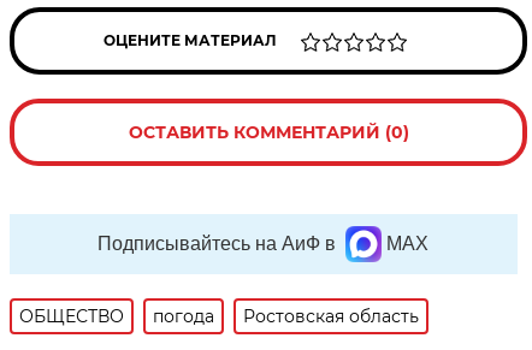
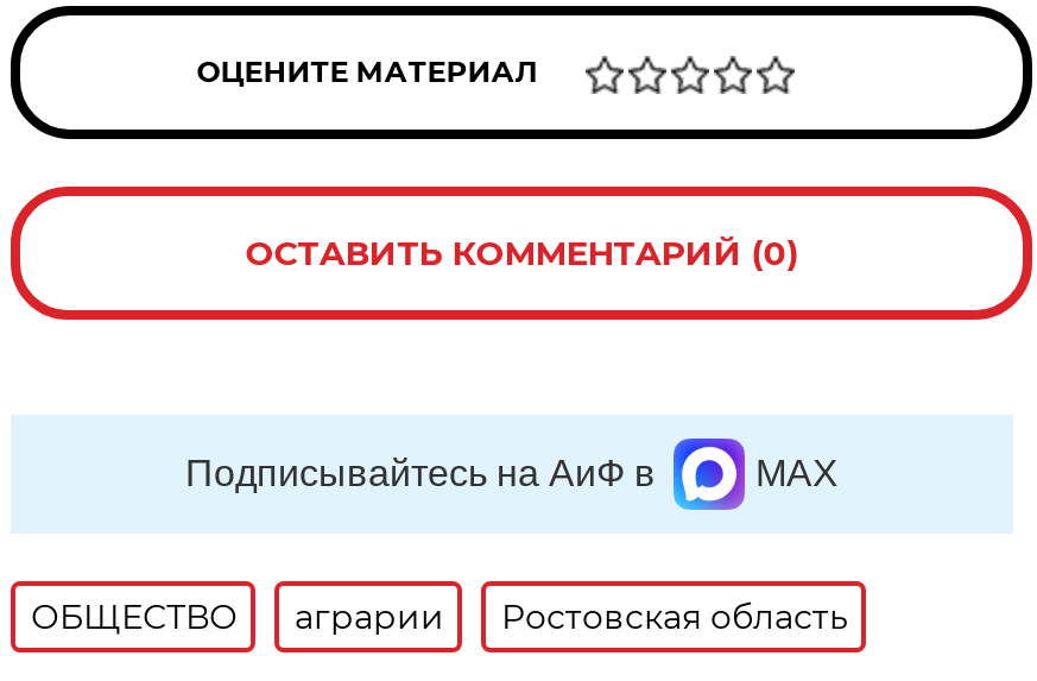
- погода
+ аграрии
